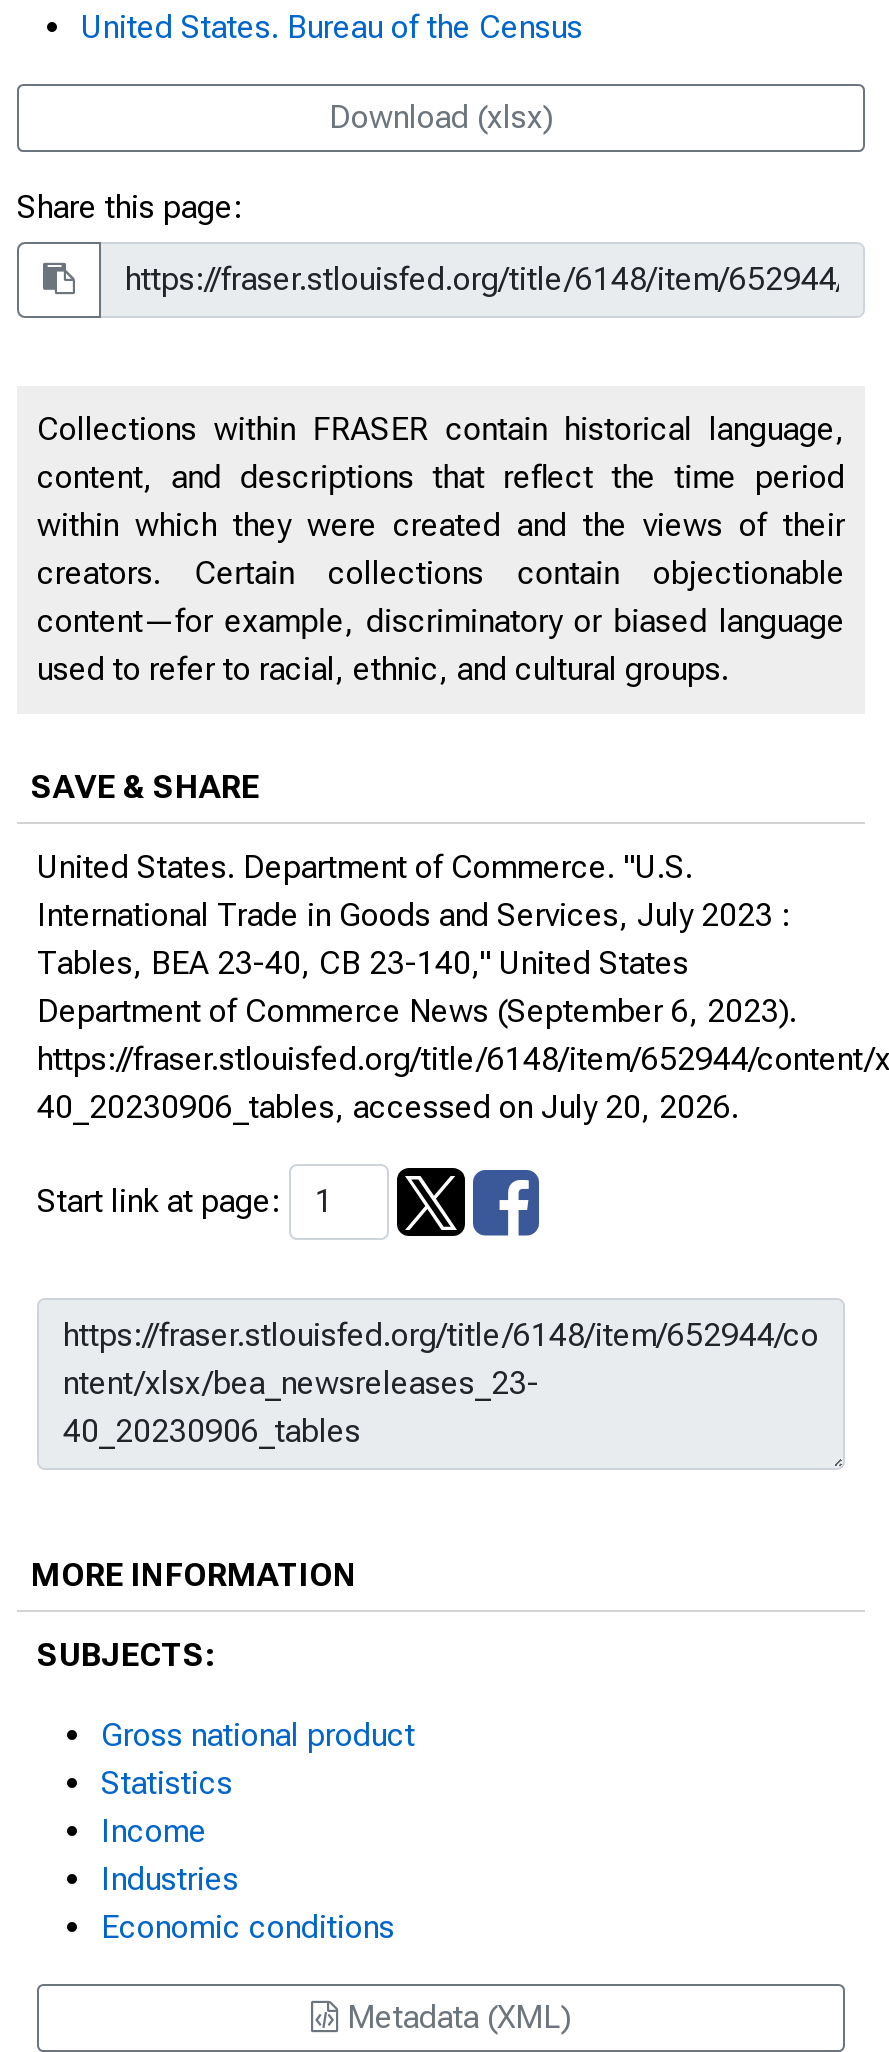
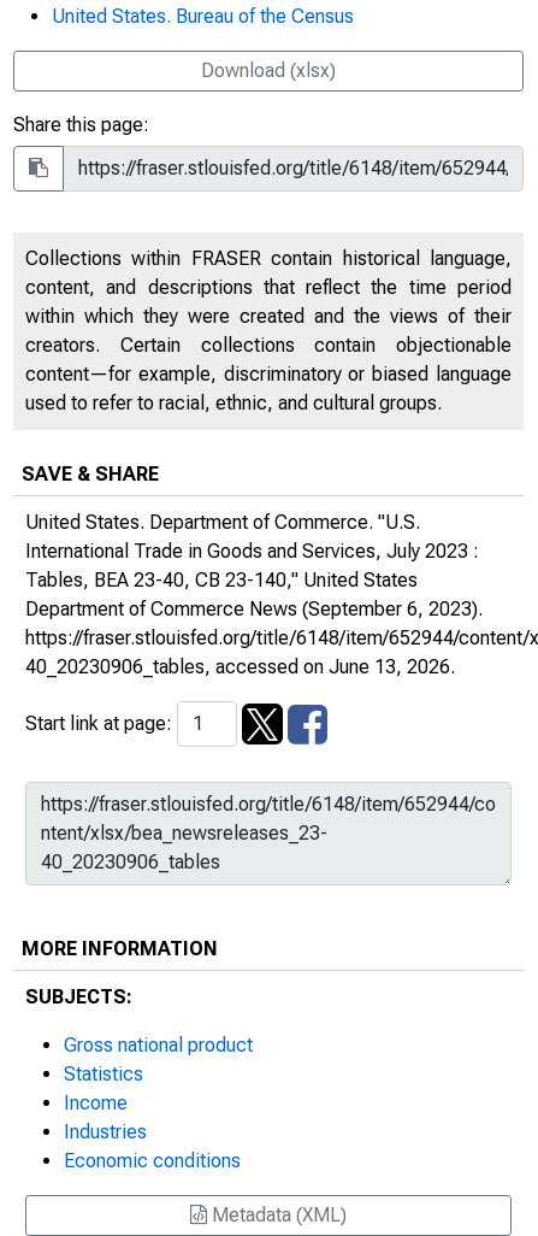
- 40_20230906_tables, accessed on July 20, 2026.
+ 40_20230906_tables, accessed on June 13, 2026.
